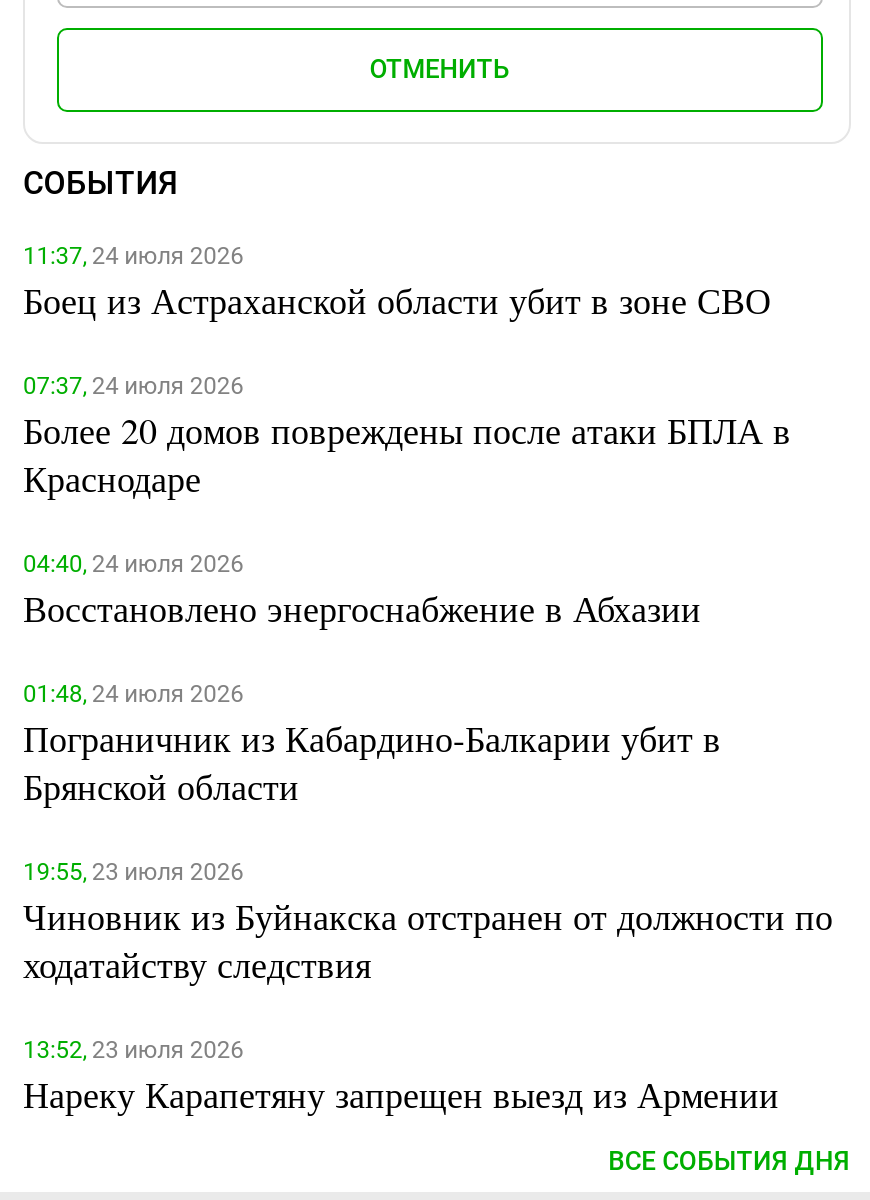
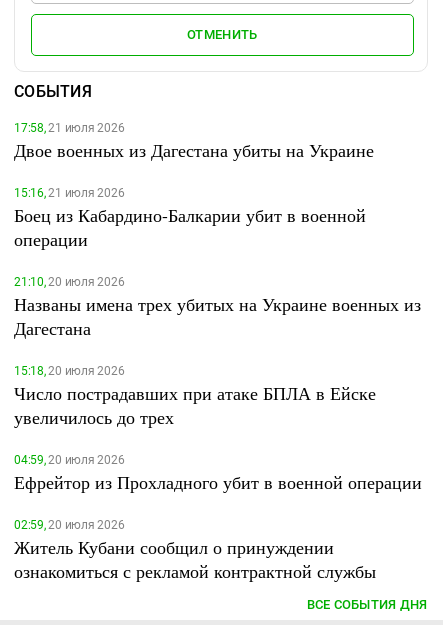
- 11:37, 24 июля 2026
- Боец из Астраханской области убит в зоне СВО
+ 17:58, 21 июля 2026
+ Двое военных из Дагестана убиты на Украине

- 07:37, 24 июля 2026
- Более 20 домов повреждены после атаки БПЛА в
- Краснодаре
+ 15:16, 21 июля 2026
+ Боец из Кабардино-Балкарии убит в военной
+ операции

- 04:40, 24 июля 2026
- Восстановлено энергоснабжение в Абхазии
+ 21:10, 20 июля 2026
+ Названы имена трех убитых на Украине военных из
+ Дагестана

- 01:48, 24 июля 2026
- Пограничник из Кабардино-Балкарии убит в
- Брянской области
+ 15:18, 20 июля 2026
+ Число пострадавших при атаке БПЛА в Ейске
+ увеличилось до трех

- 19:55, 23 июля 2026
- Чиновник из Буйнакска отстранен от должности по
- ходатайству следствия
+ 04:59, 20 июля 2026
+ Ефрейтор из Прохладного убит в военной операции

- 13:52, 23 июля 2026
- Нареку Карапетяну запрещен выезд из Армении
+ 02:59, 20 июля 2026
+ Житель Кубани сообщил о принуждении
+ ознакомиться с рекламой контрактной службы
